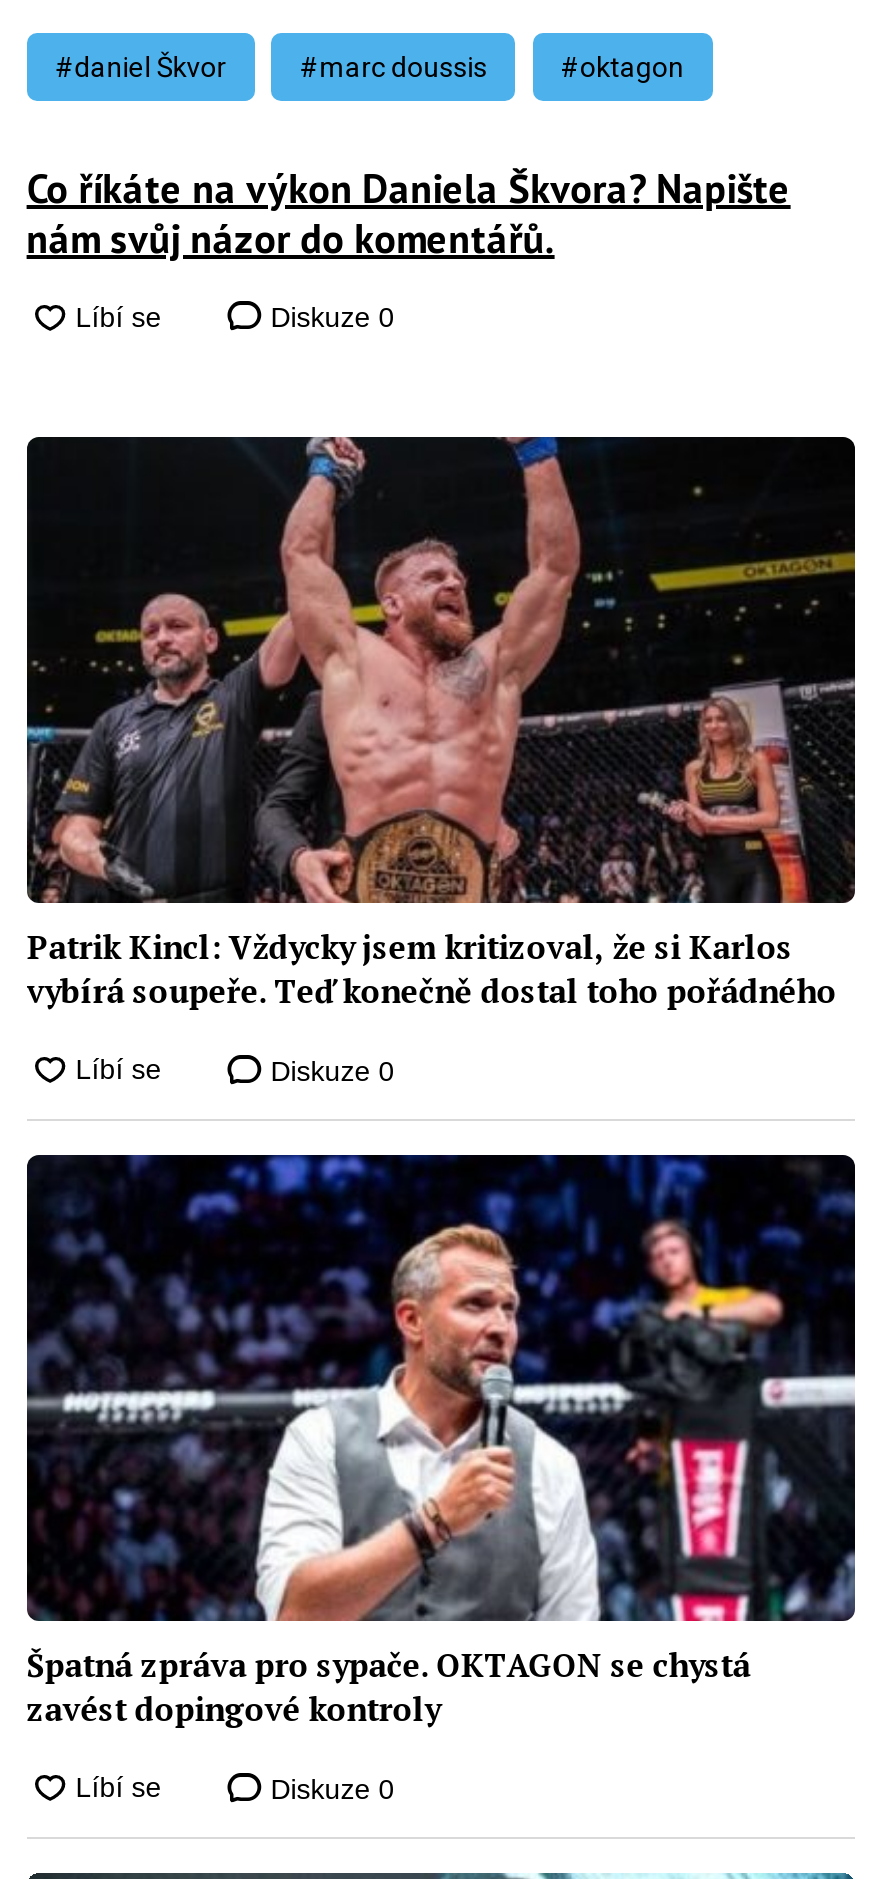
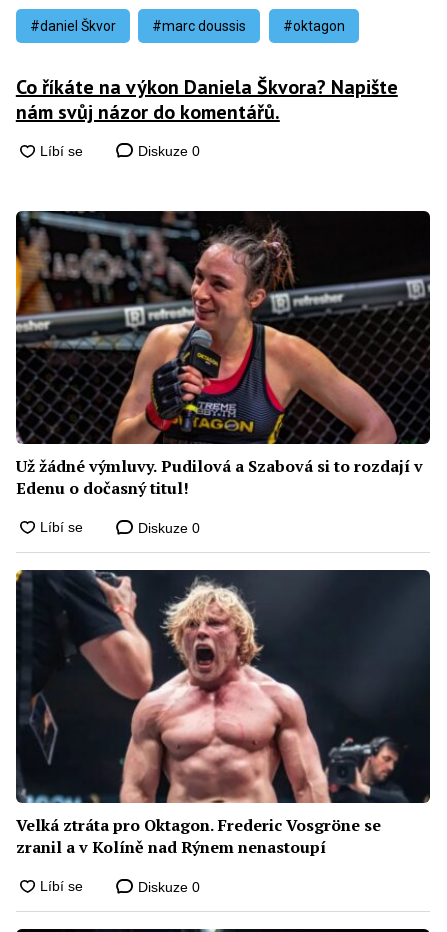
- [image]
- Patrik Kincl: Vždycky jsem kritizoval, že si Karlos
- vybírá soupeře. Teď konečně dostal toho pořádného
+ [image]
+ Už žádné výmluvy. Pudilová a Szabová si to rozdají v
+ Edenu o dočasný titul!

- [image]
- Špatná zpráva pro sypače. OKTAGON se chystá
- zavést dopingové kontroly
+ [image]
+ Velká ztráta pro Oktagon. Frederic Vosgröne se
+ zranil a v Kolíně nad Rýnem nenastoupí
